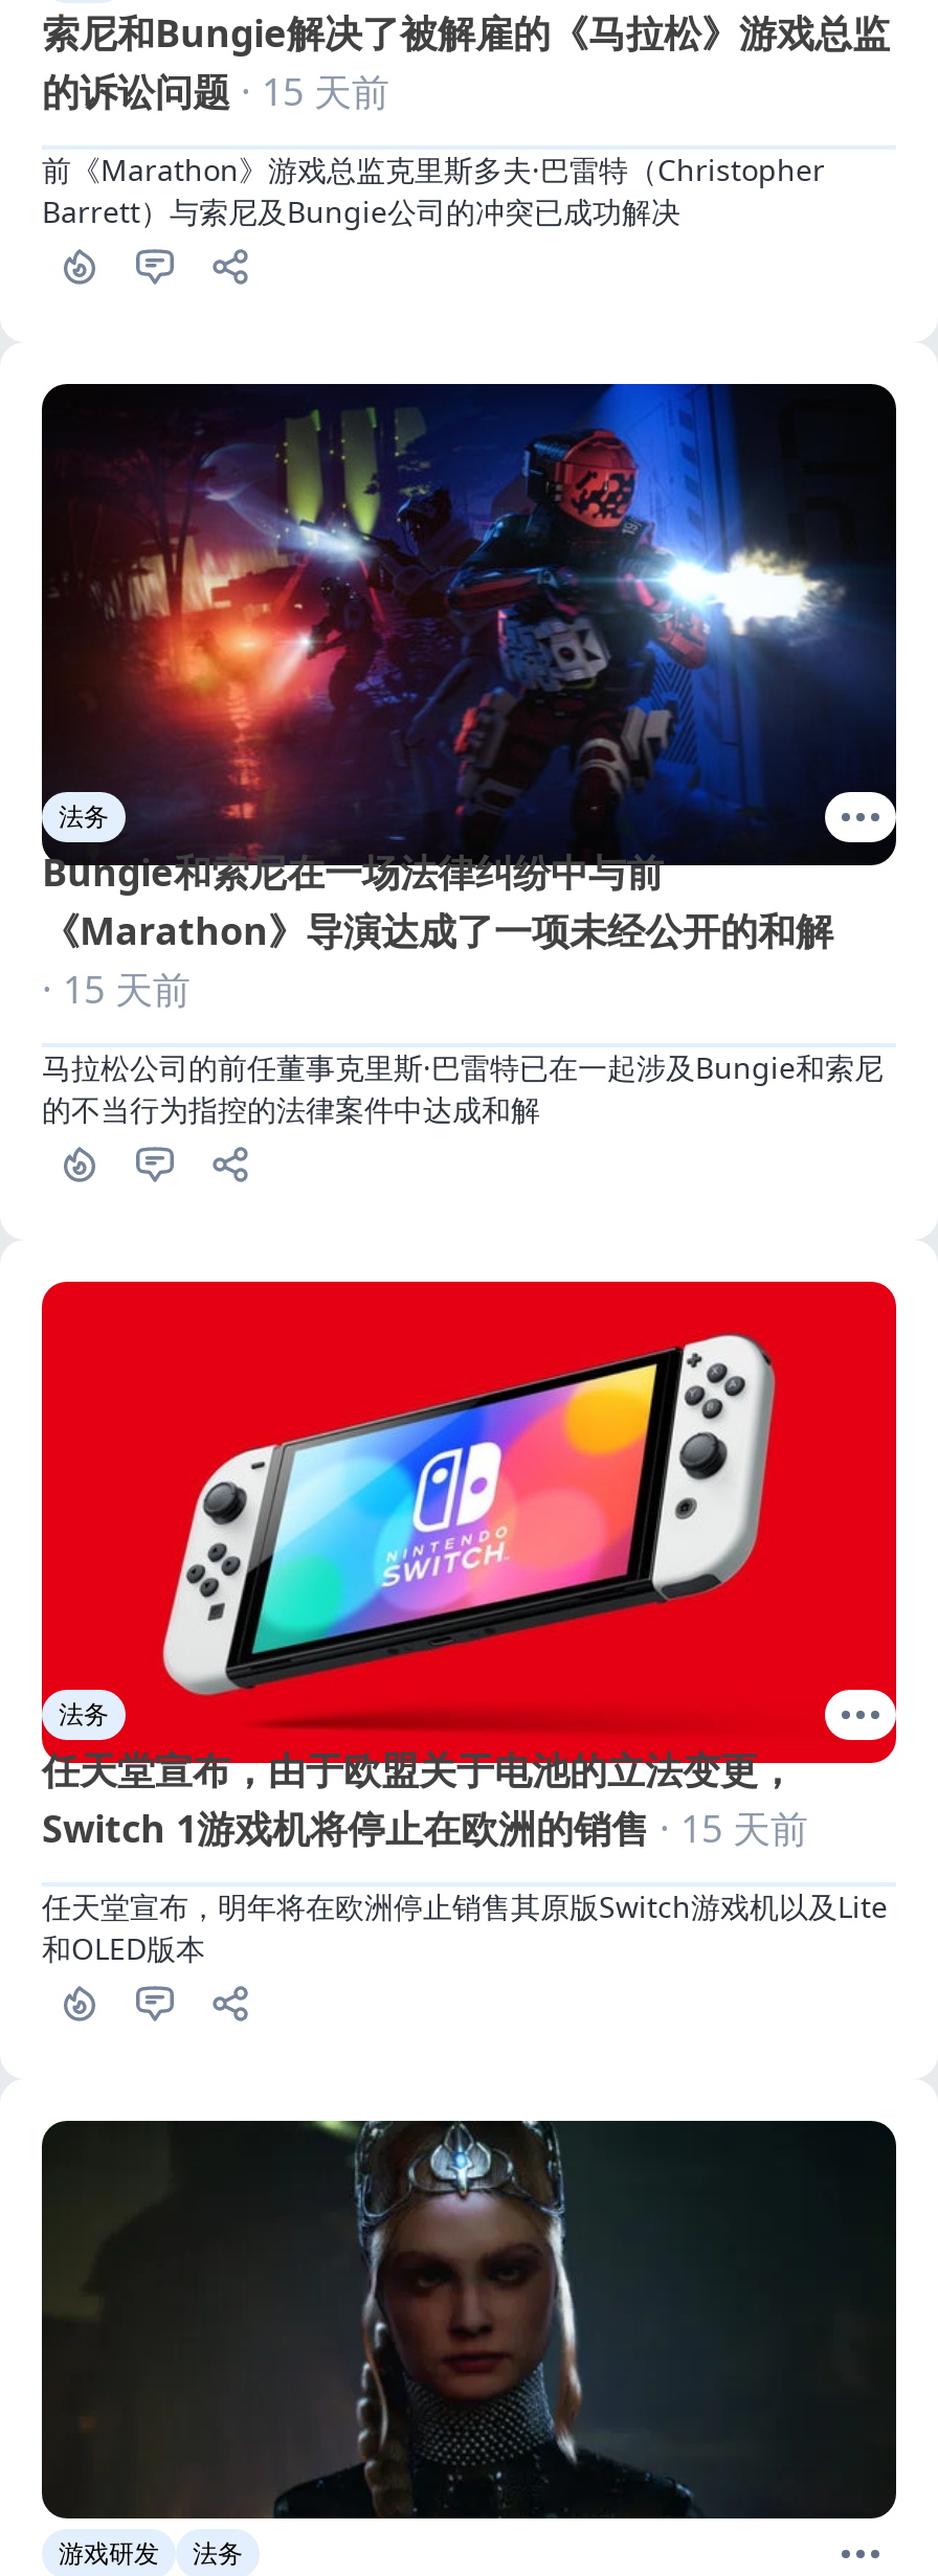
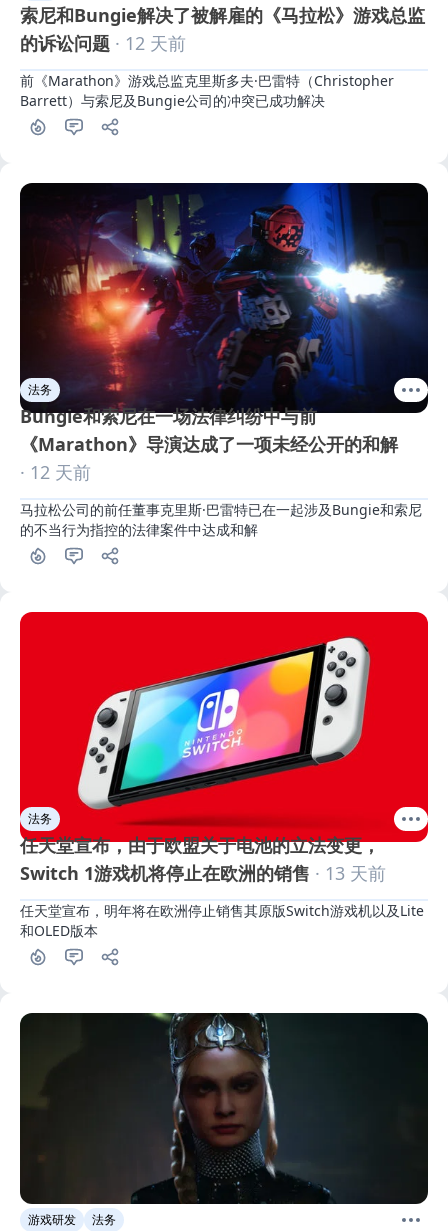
- 的诉讼问题· 15 天前
+ 的诉讼问题· 12 天前

- · 15 天前
+ · 12 天前

- Switch 1游戏机将停止在欧洲的销售· 15 天前
+ Switch 1游戏机将停止在欧洲的销售· 13 天前
